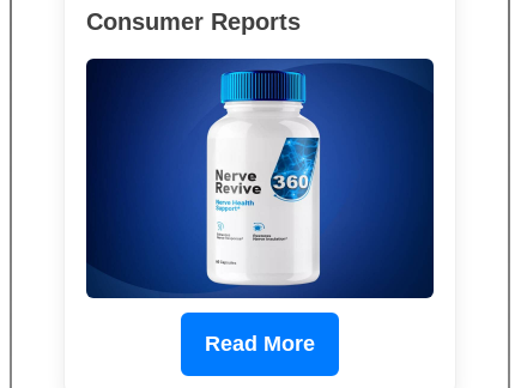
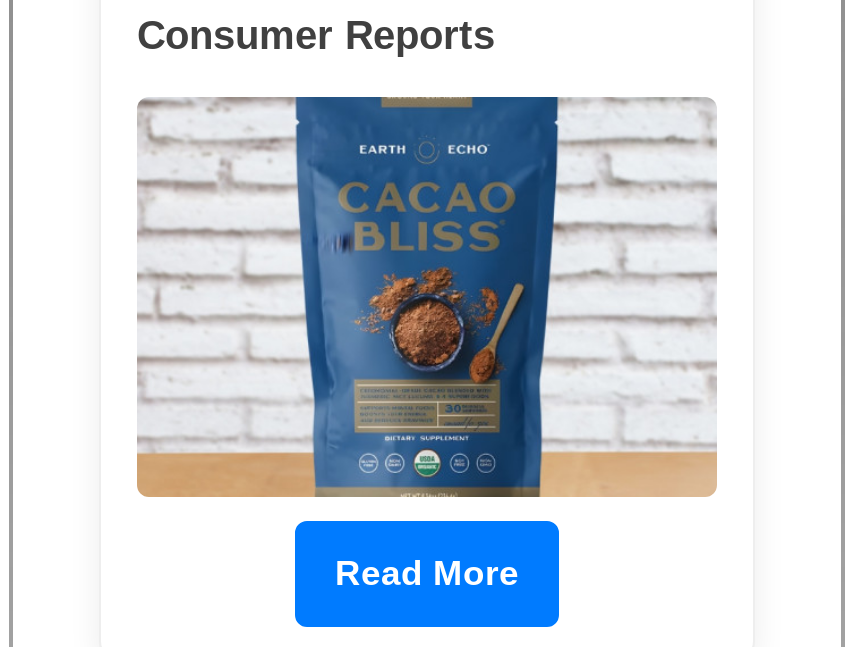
- [image]
+ [image]
